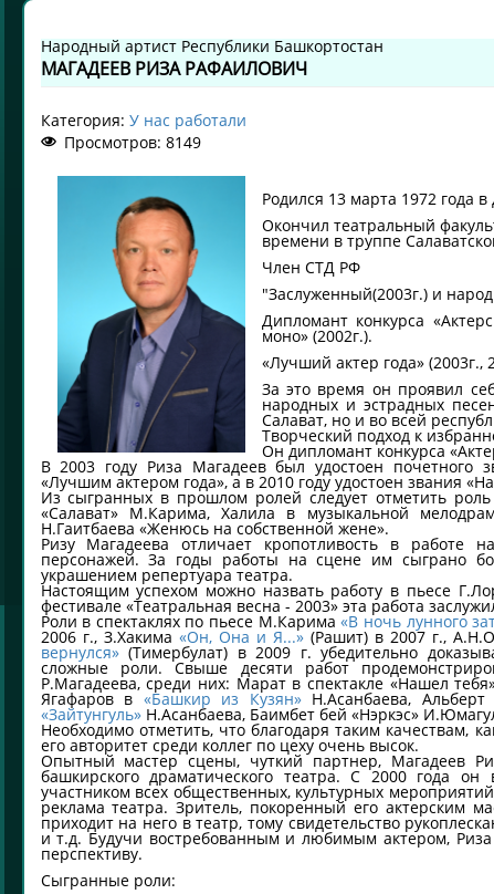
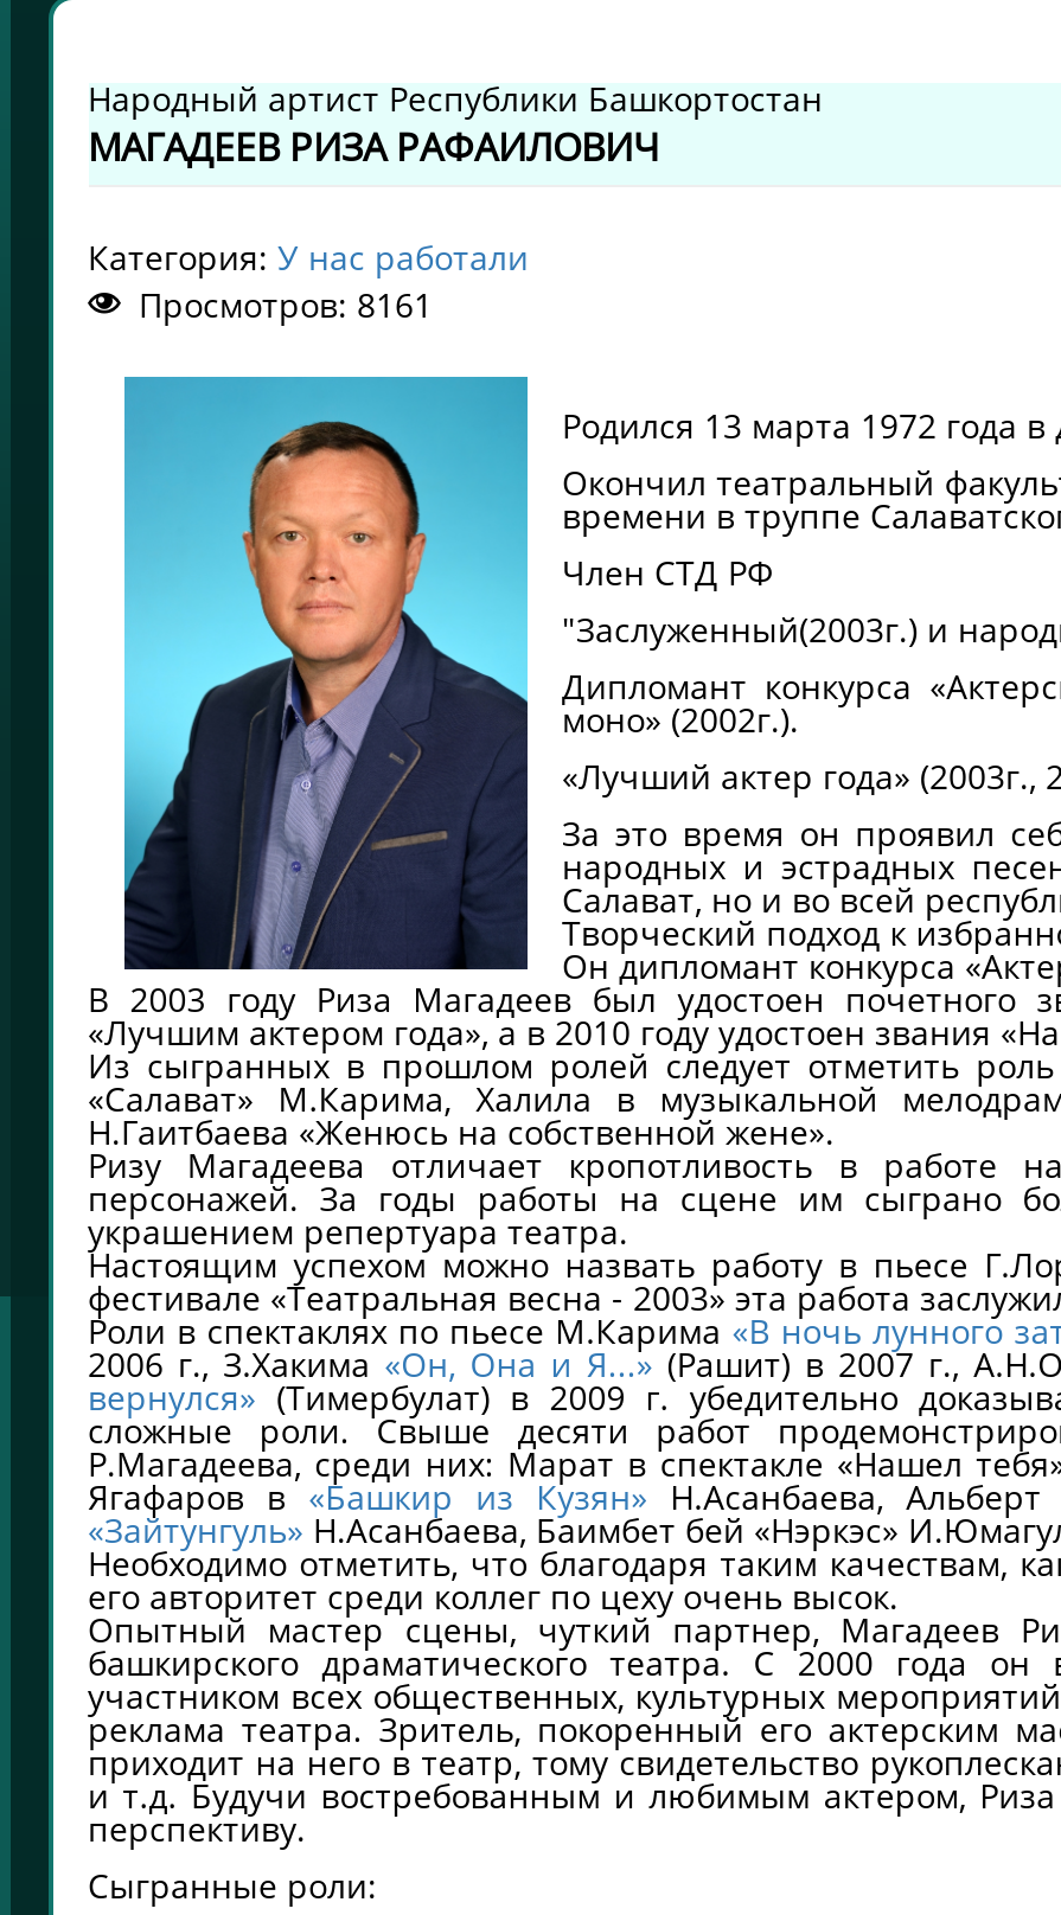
- Просмотров: 8149
+ Просмотров: 8161
